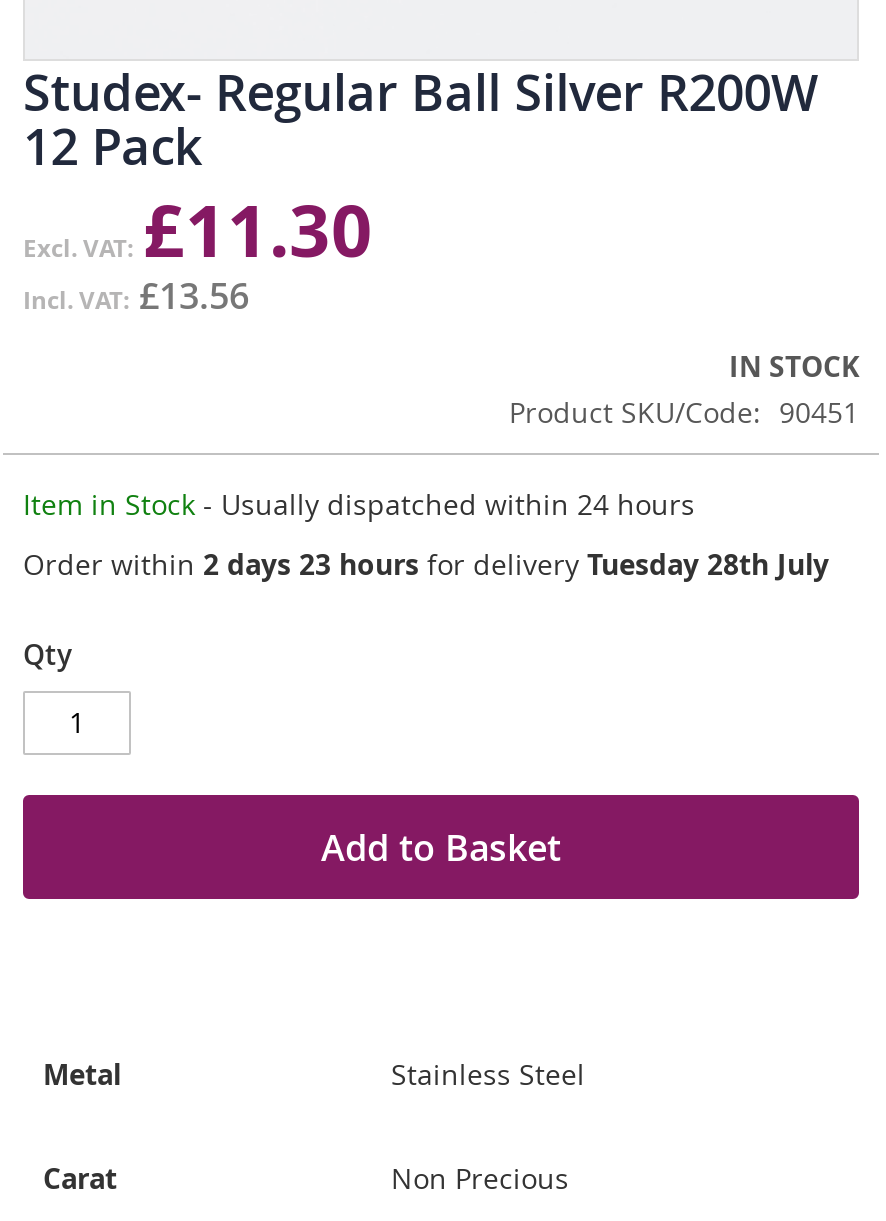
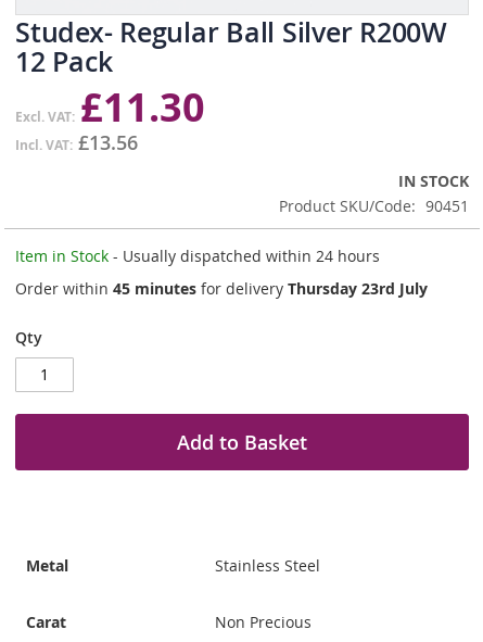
- Order within 2 days 23 hours for delivery Tuesday 28th July
+ Order within 45 minutes for delivery Thursday 23rd July
